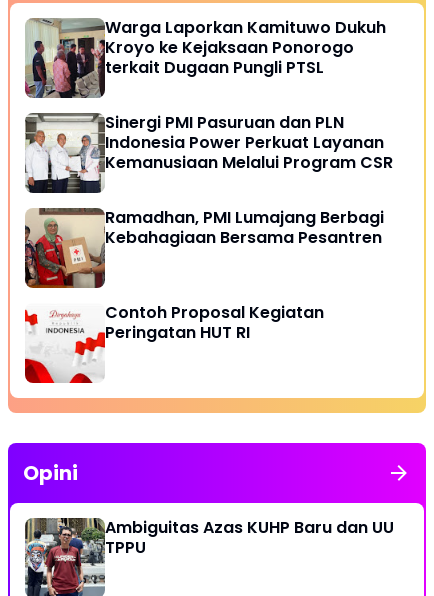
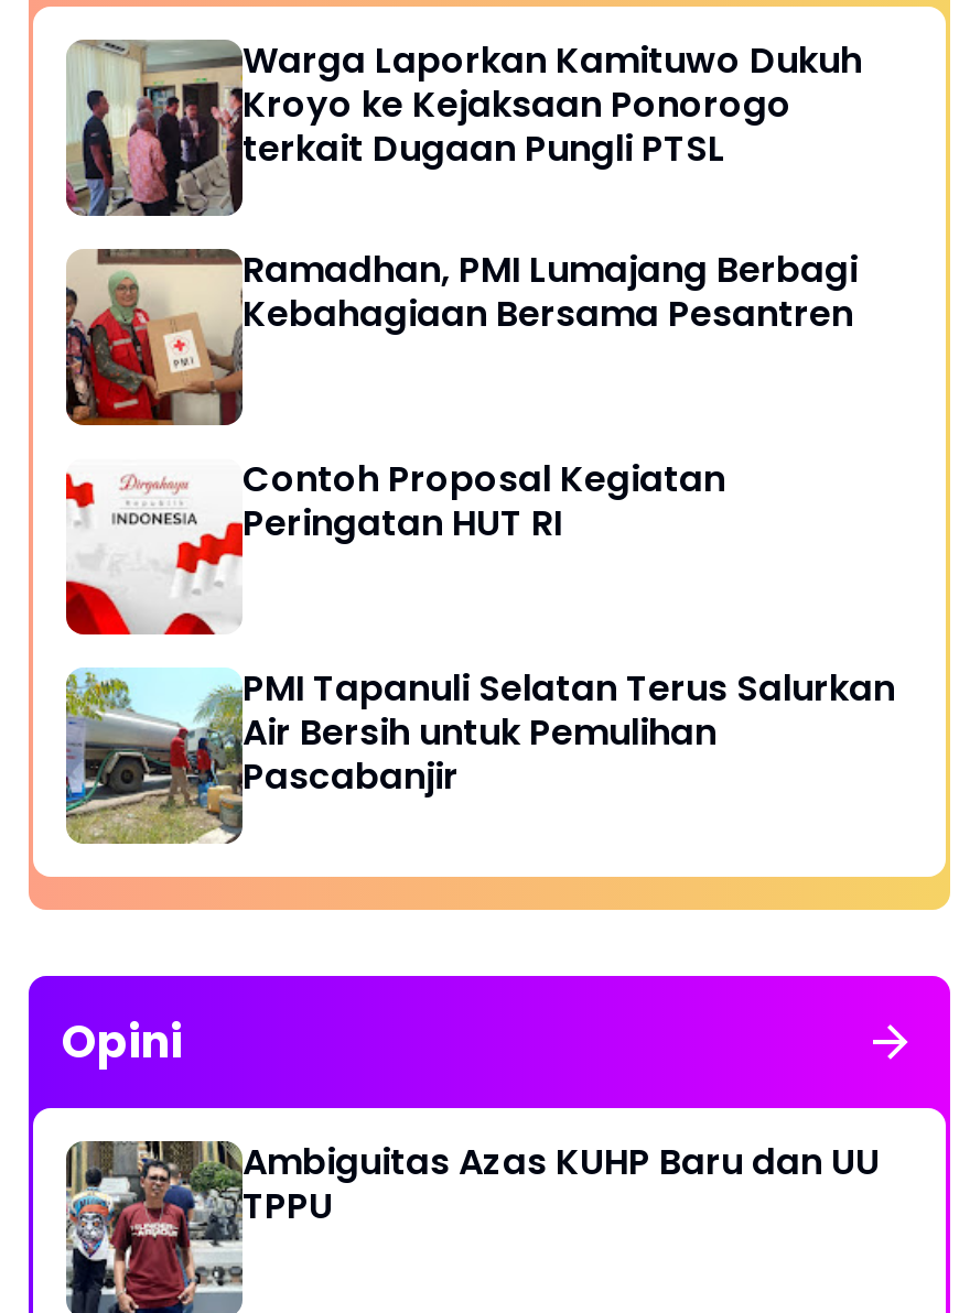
- [image]
- Sinergi PMI Pasuruan dan PLN
- Indonesia Power Perkuat Layanan
- Kemanusiaan Melalui Program CSR

moved up: [image] | Ramadhan, PMI Lumajang Berbagi | Kebahagiaan Bersama Pesantren | Contoh Proposal Kegiatan | Peringatan HUT RI

moved up: [image]

+ [image]
+ PMI Tapanuli Selatan Terus Salurkan
+ Air Bersih untuk Pemulihan
+ Pascabanjir
